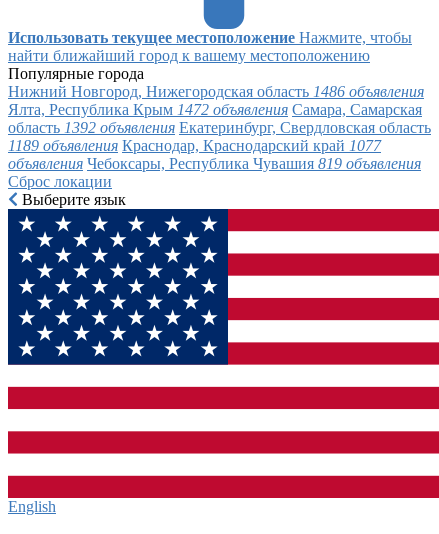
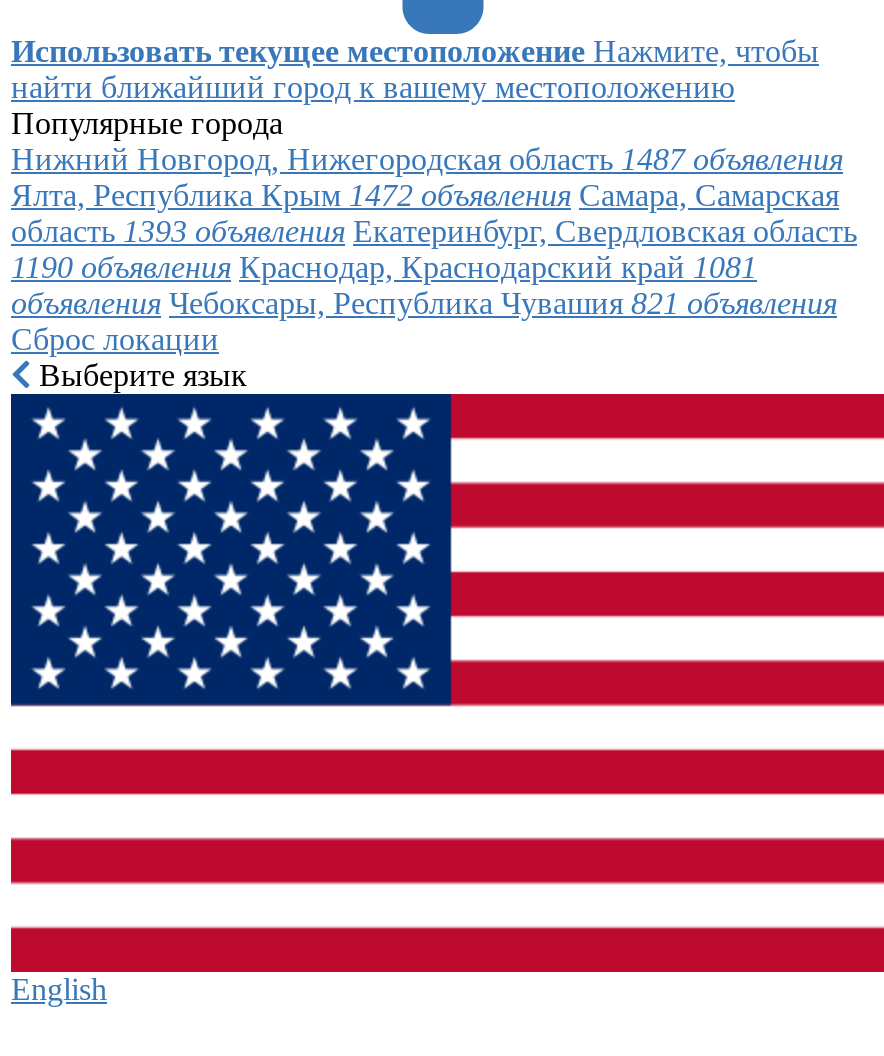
- Нижний Новгород, Нижегородская область 1486 объявления
+ Нижний Новгород, Нижегородская область 1487 объявления

- область 1392 объявления Екатеринбург, Свердловская область
+ область 1393 объявления Екатеринбург, Свердловская область

- 1189 объявления Краснодар, Краснодарский край 1077
+ 1190 объявления Краснодар, Краснодарский край 1081

- объявления Чебоксары, Республика Чувашия 819 объявления
+ объявления Чебоксары, Республика Чувашия 821 объявления
